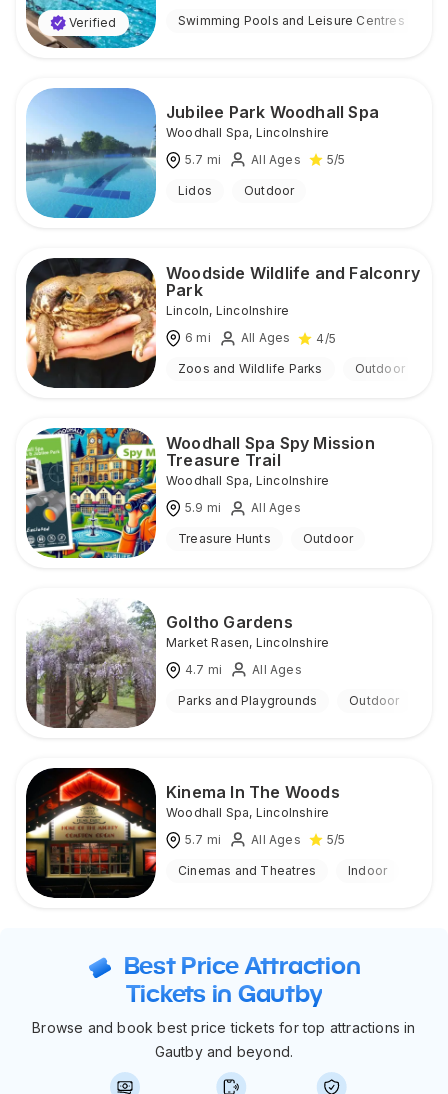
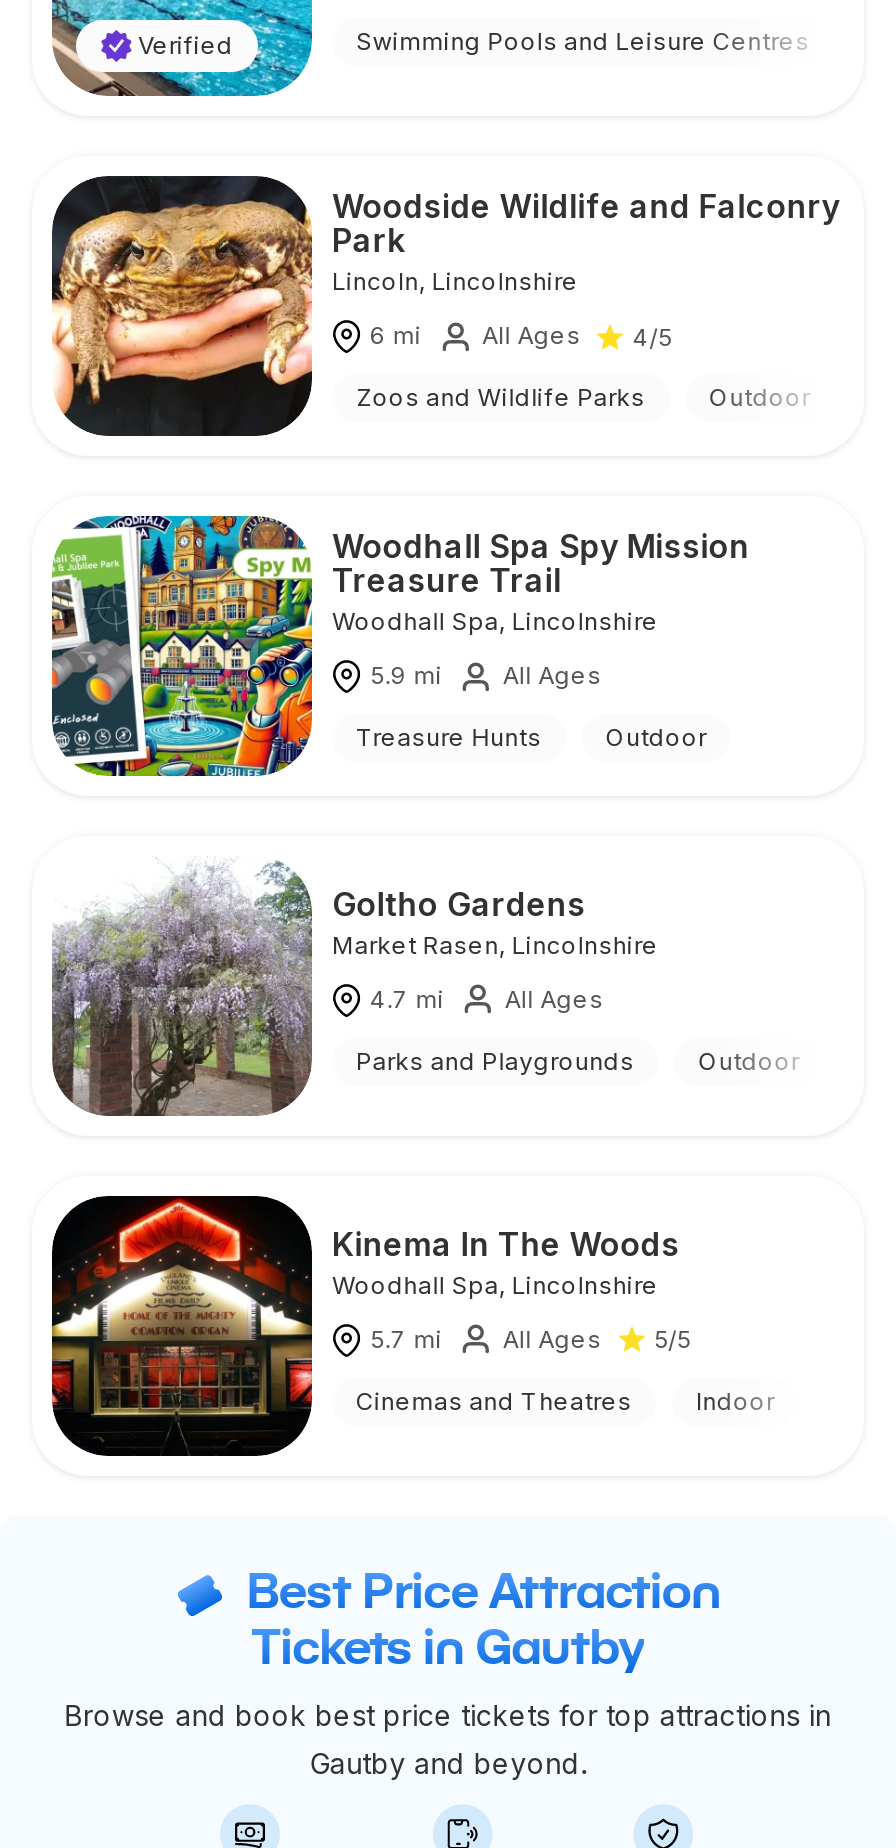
- [image]
- Jubilee Park Woodhall Spa
- Woodhall Spa, Lincolnshire
- 5.7 mi
- All Ages
- 5/5
- Lidos
- Outdoor
